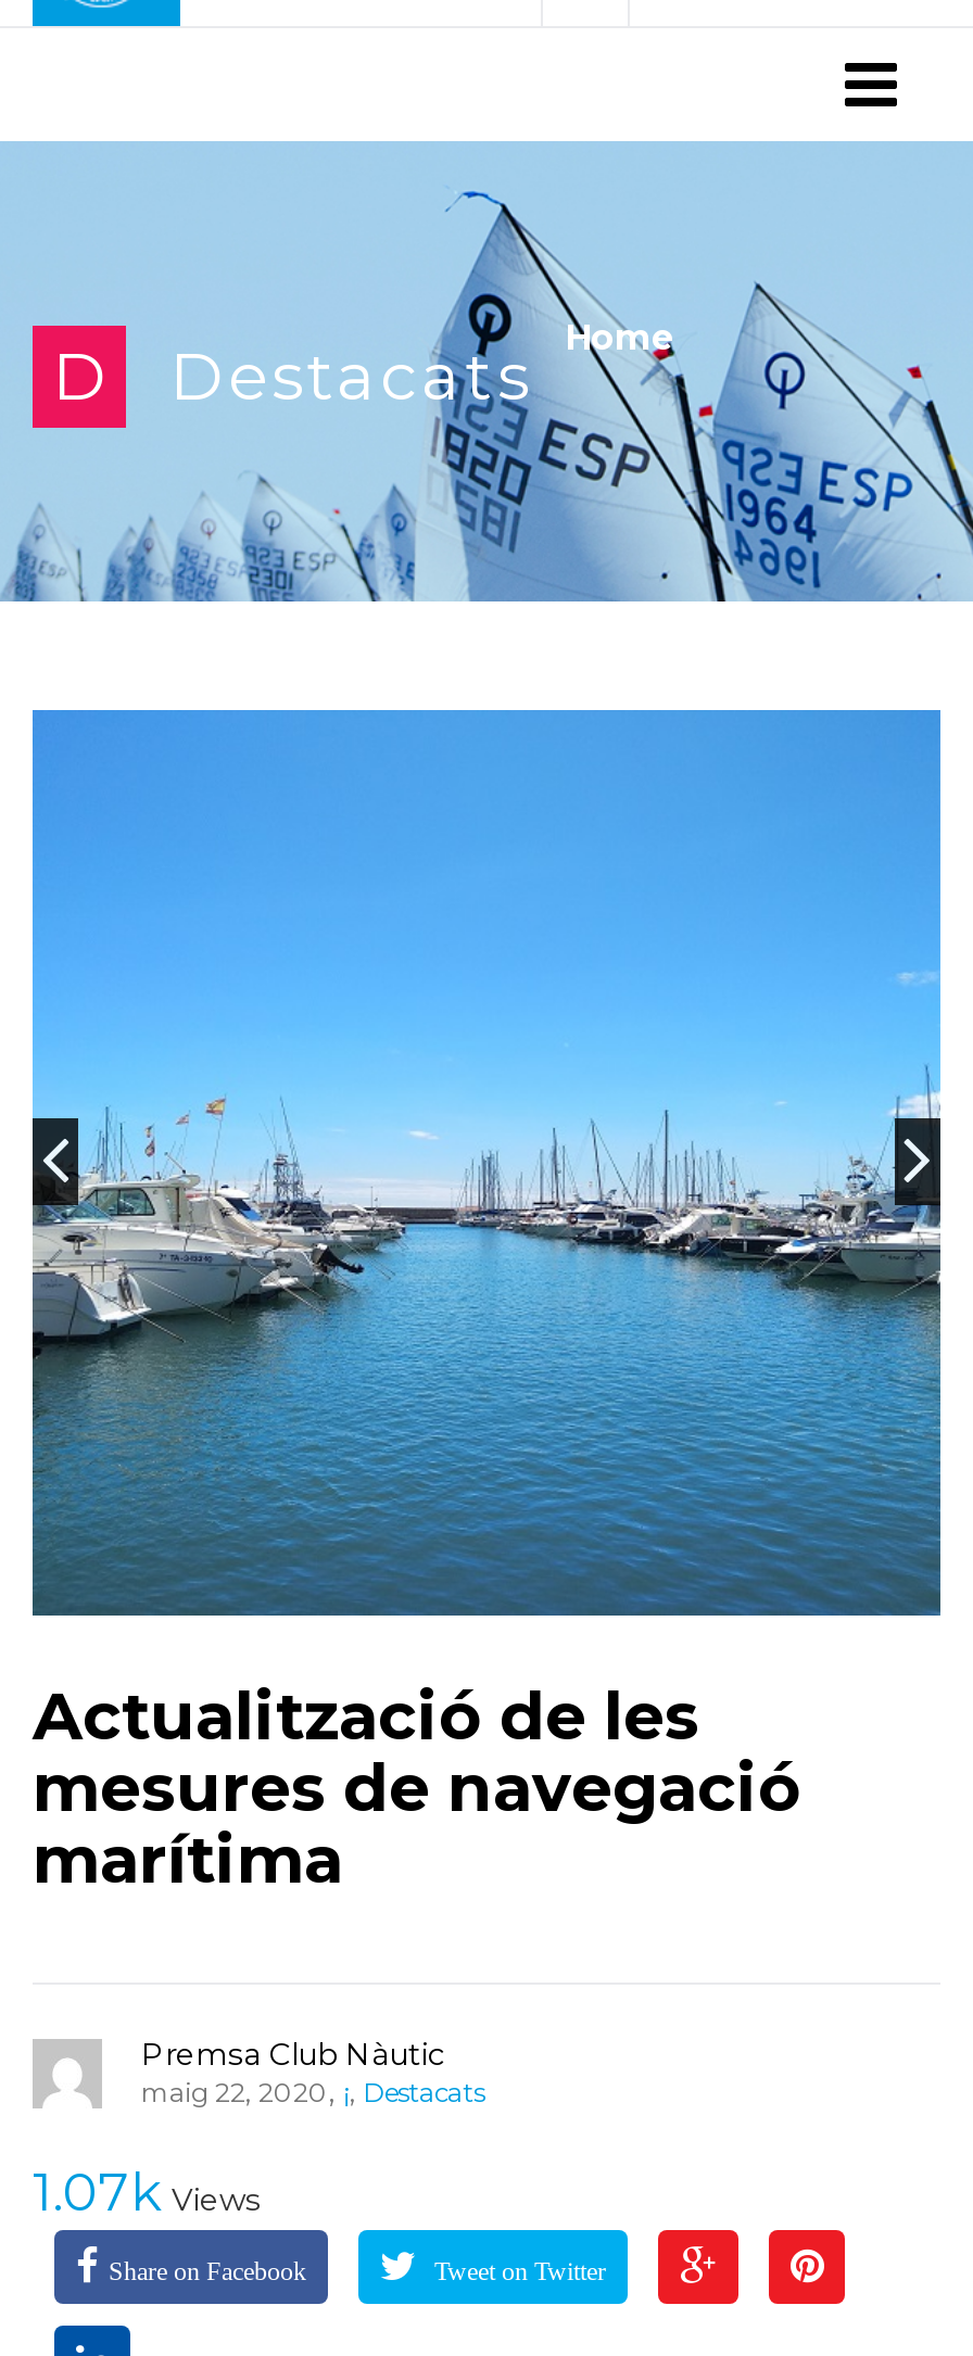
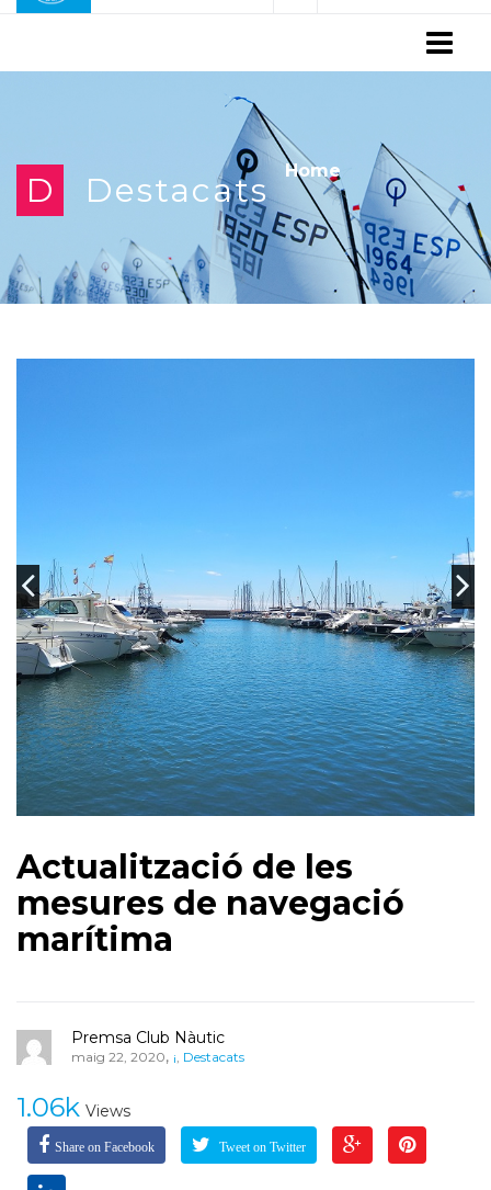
- 1.07k Views
+ 1.06k Views
